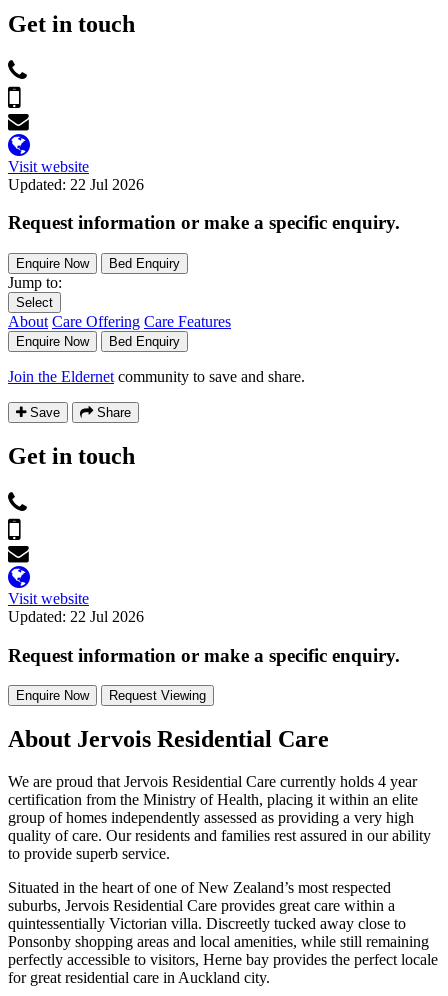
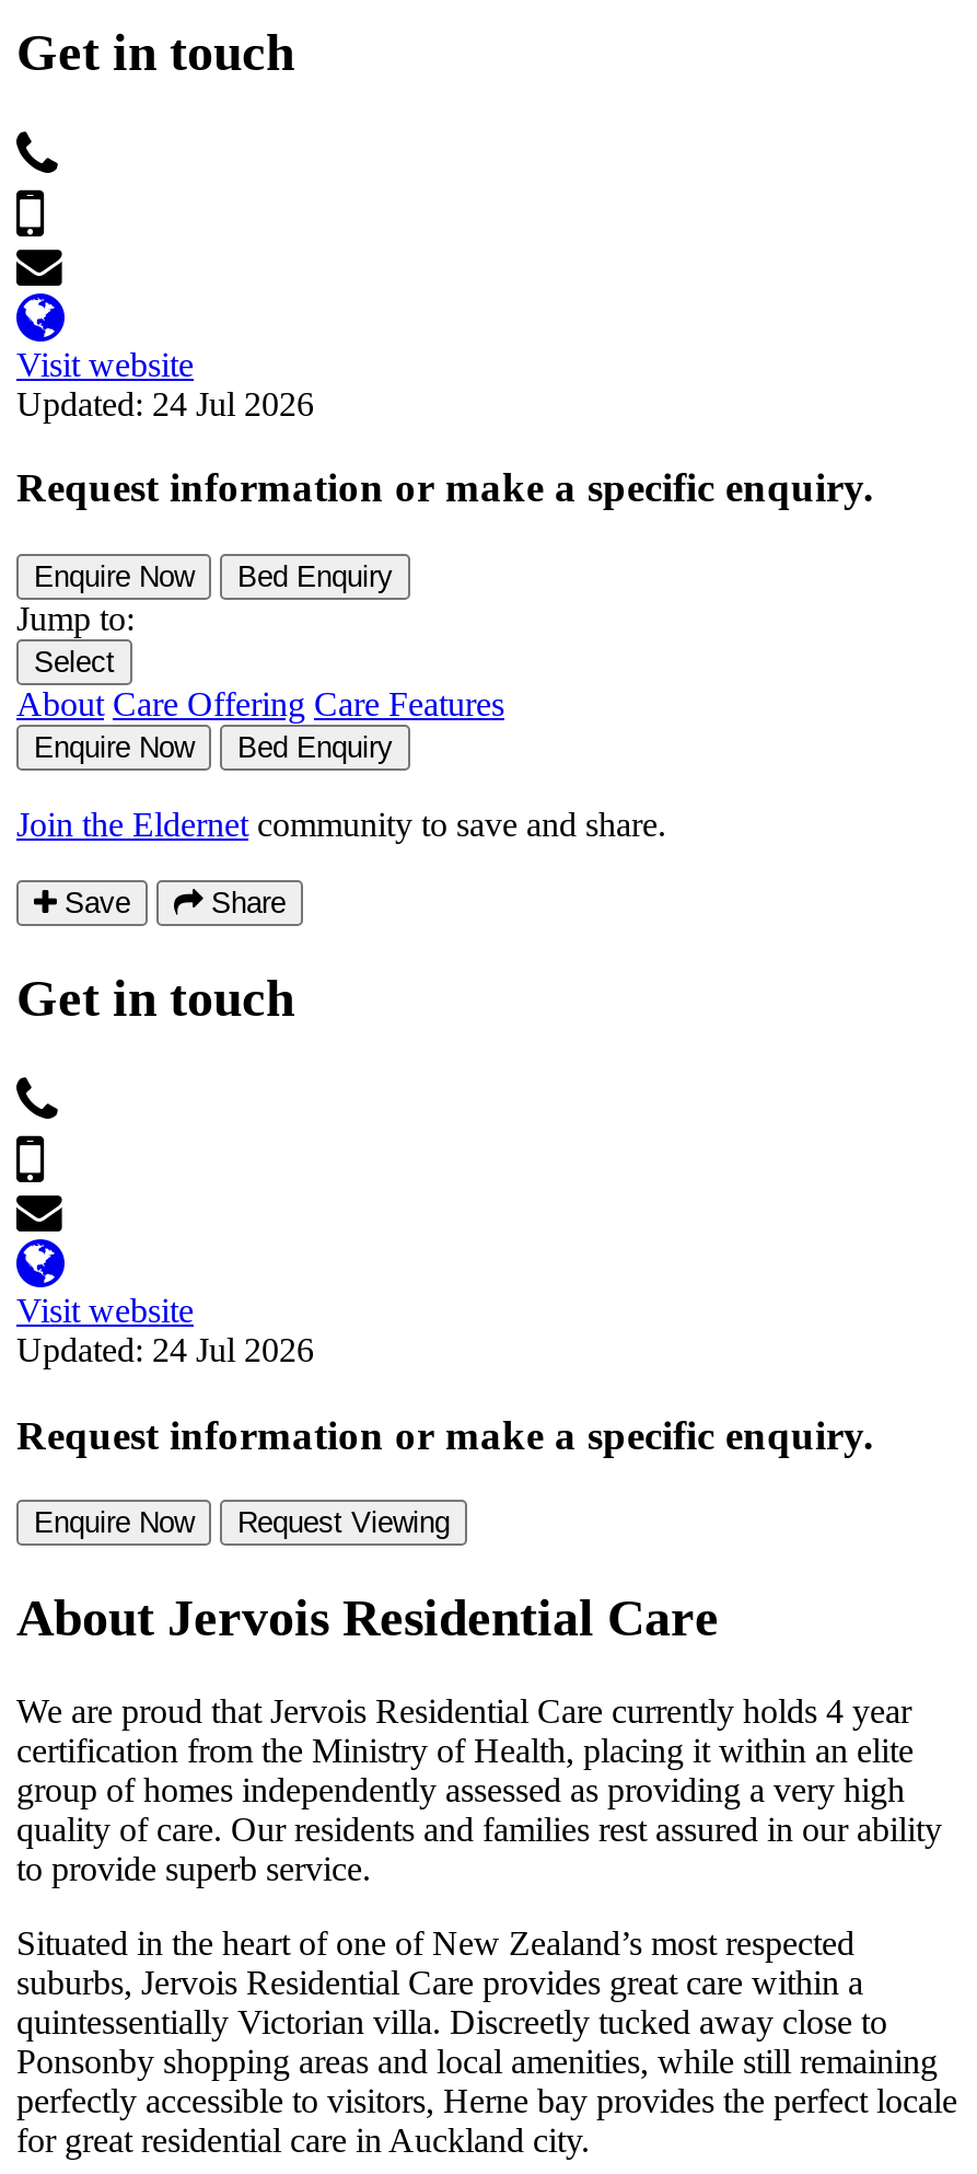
- Updated: 22 Jul 2026
+ Updated: 24 Jul 2026

- Updated: 22 Jul 2026
+ Updated: 24 Jul 2026
